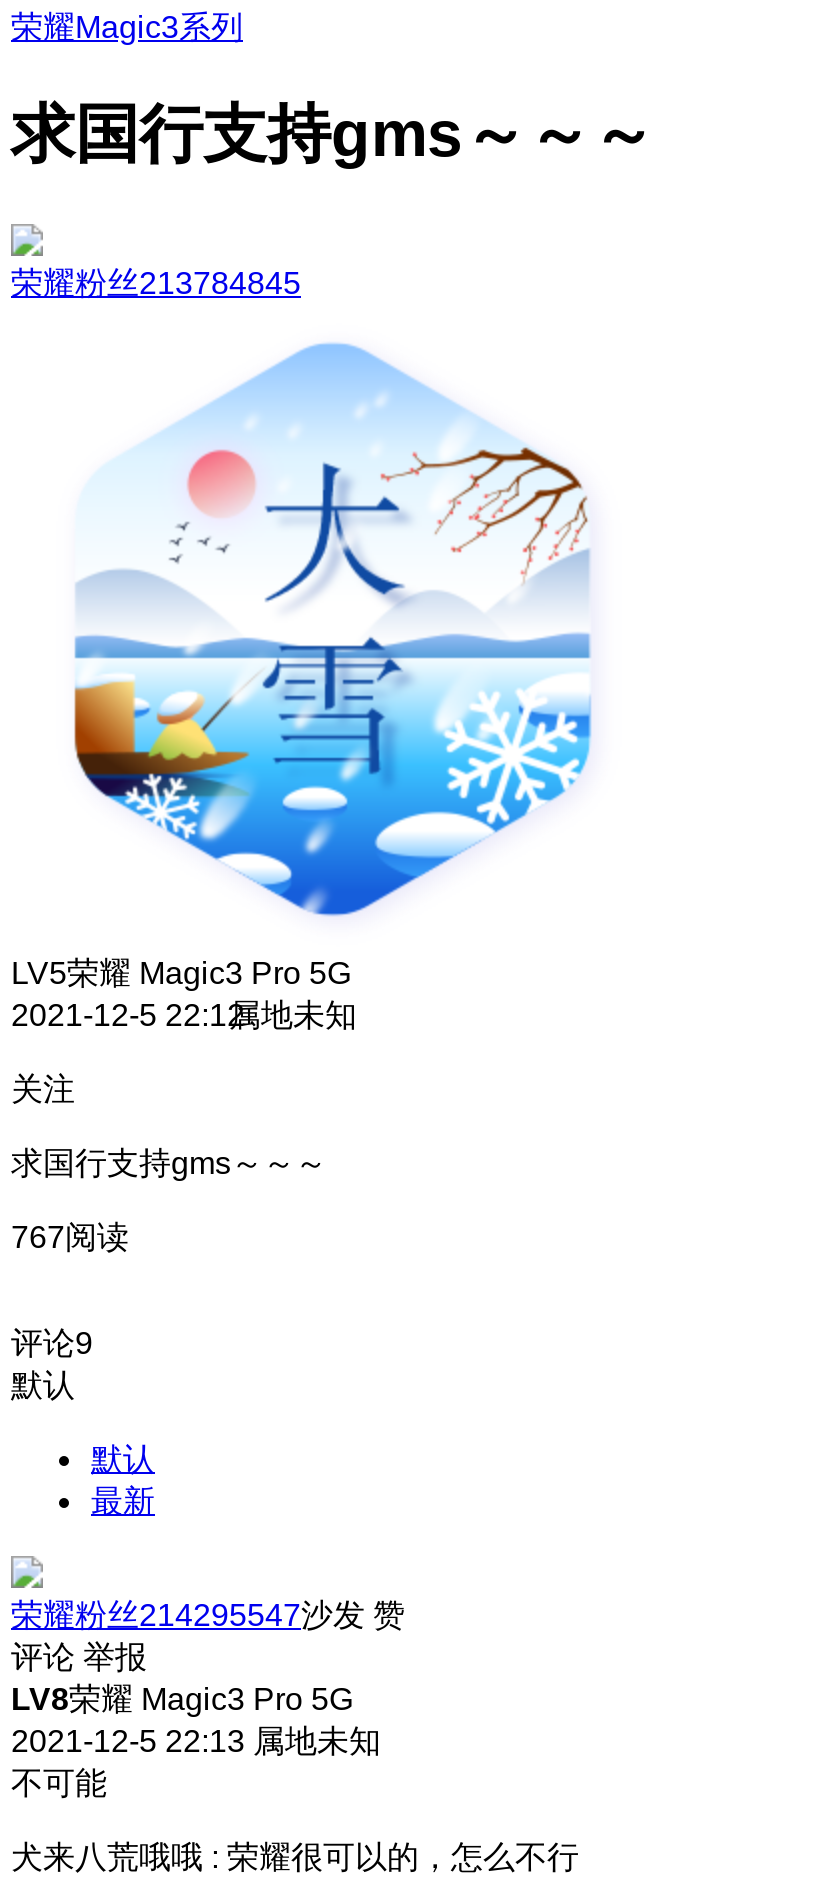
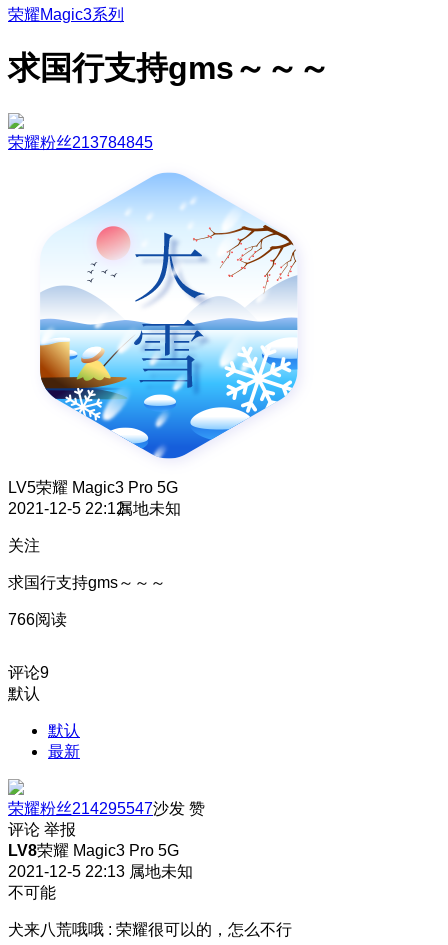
- 767阅读
+ 766阅读
